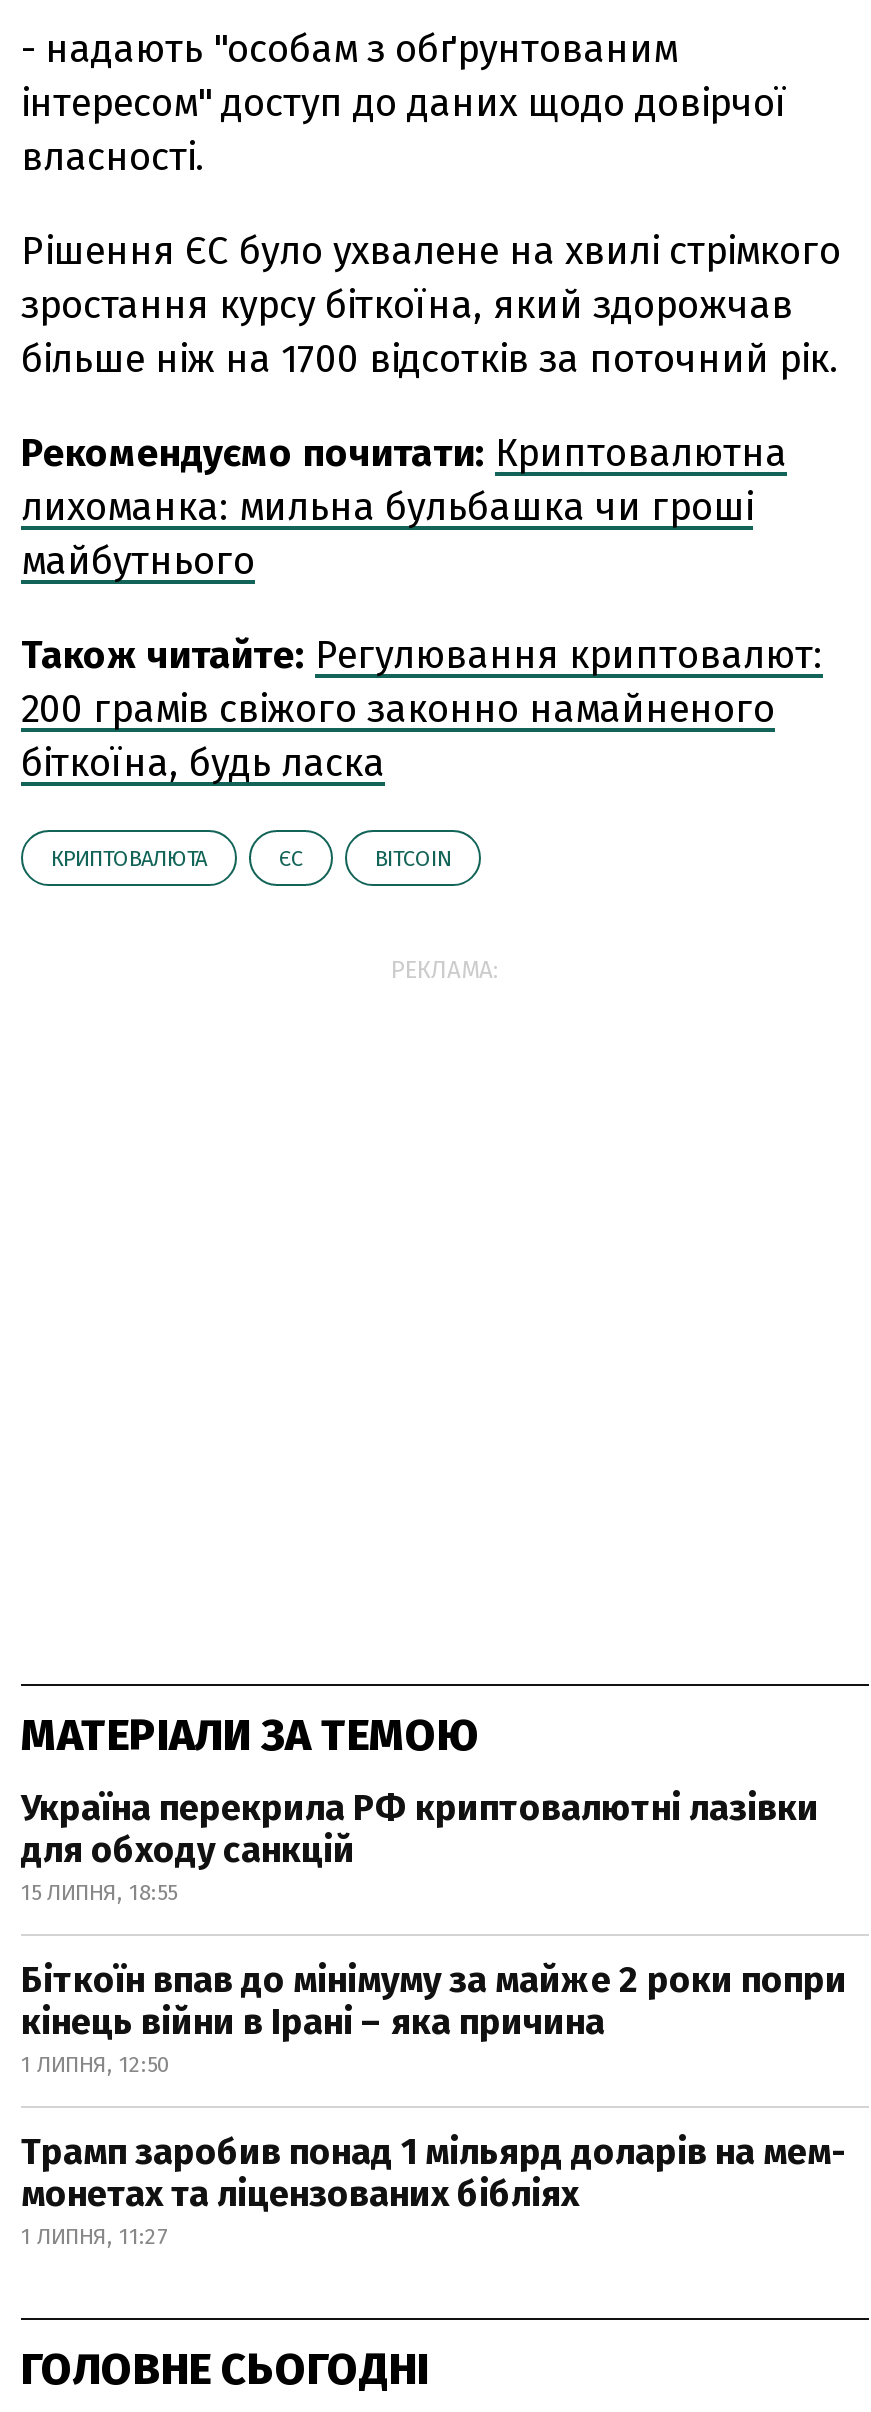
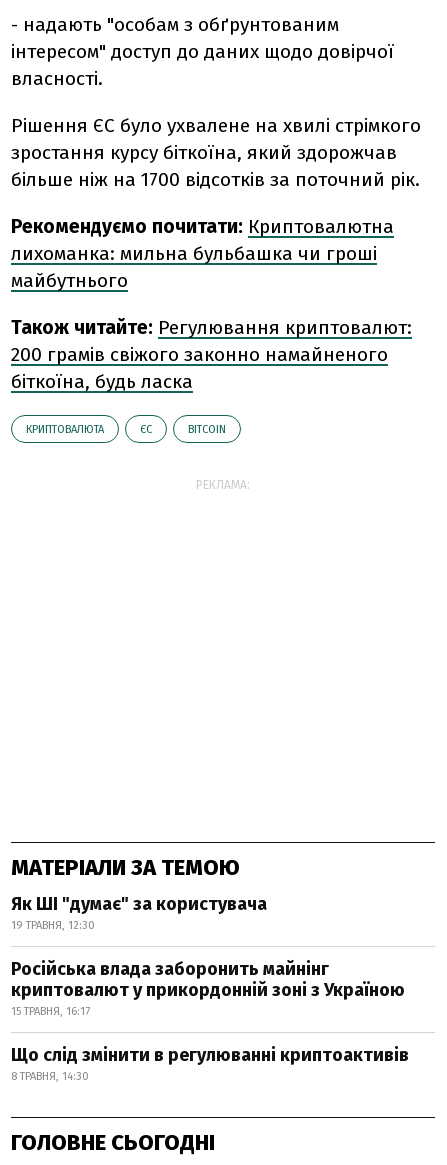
- Україна перекрила РФ криптовалютні лазівки
- для обходу санкцій
- 15 ЛИПНЯ, 18:55
+ Як ШІ "думає" за користувача
+ 19 ТРАВНЯ, 12:30

- Біткоїн впав до мінімуму за майже 2 роки попри
- кінець війни в Ірані – яка причина
- 1 ЛИПНЯ, 12:50
+ Російська влада заборонить майнінг
+ криптовалют у прикордонній зоні з Україною
+ 15 ТРАВНЯ, 16:17

- Трамп заробив понад 1 мільярд доларів на мем-
- монетах та ліцензованих бібліях
- 1 ЛИПНЯ, 11:27
+ Що слід змінити в регулюванні криптоактивів
+ 8 ТРАВНЯ, 14:30
